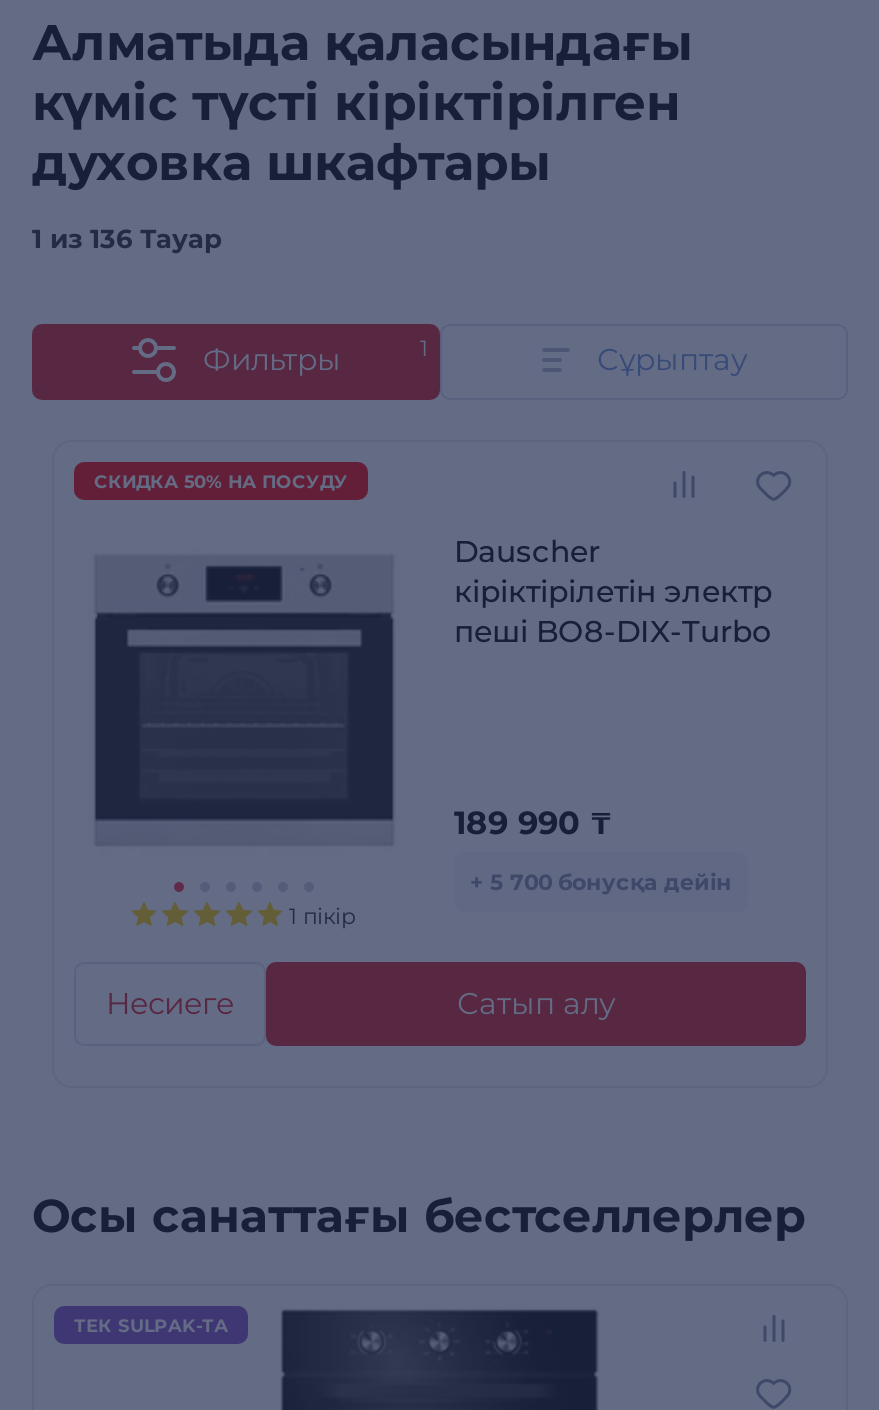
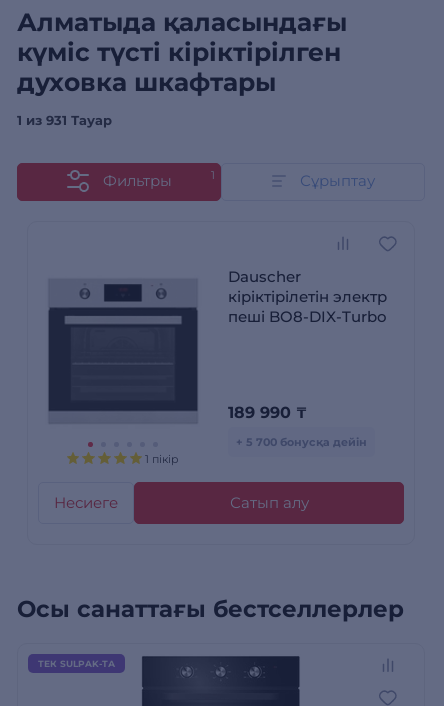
- 1 из 136 Тауар
+ 1 из 931 Тауар

- СКИДКА 50% НА ПОСУДУ
